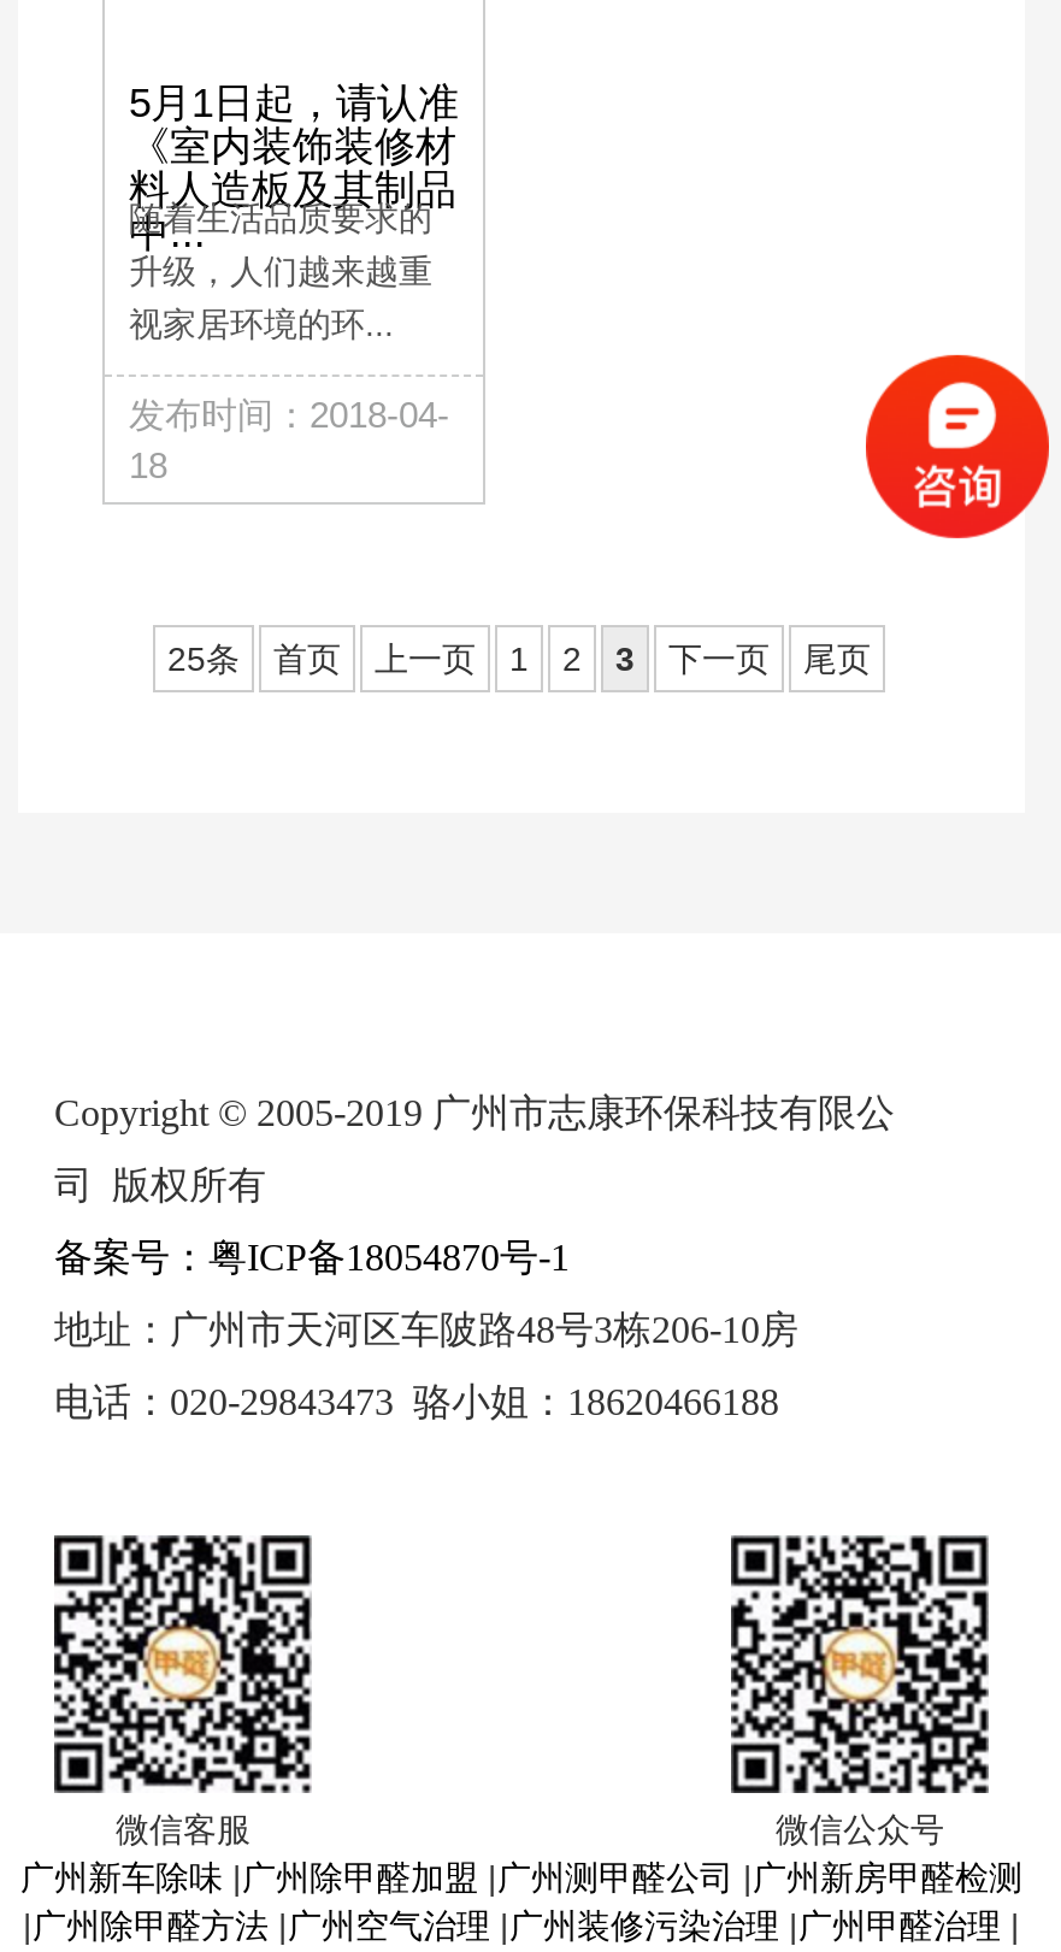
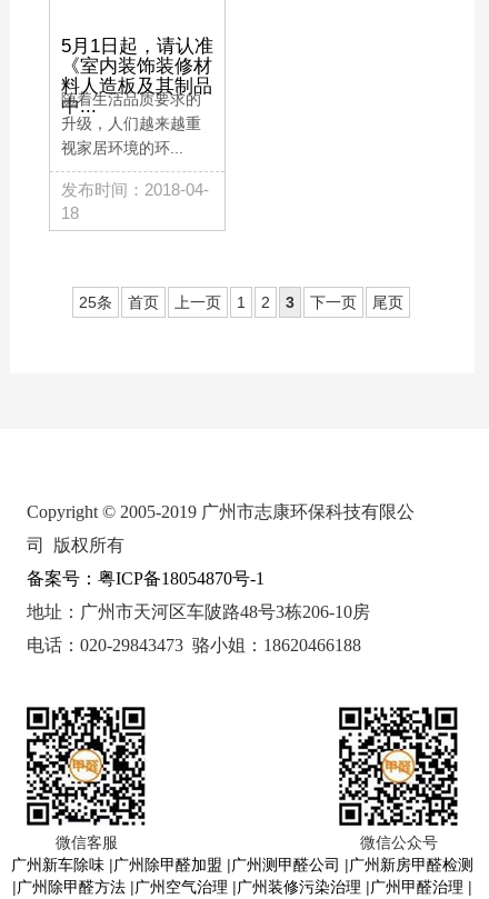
- [image]
